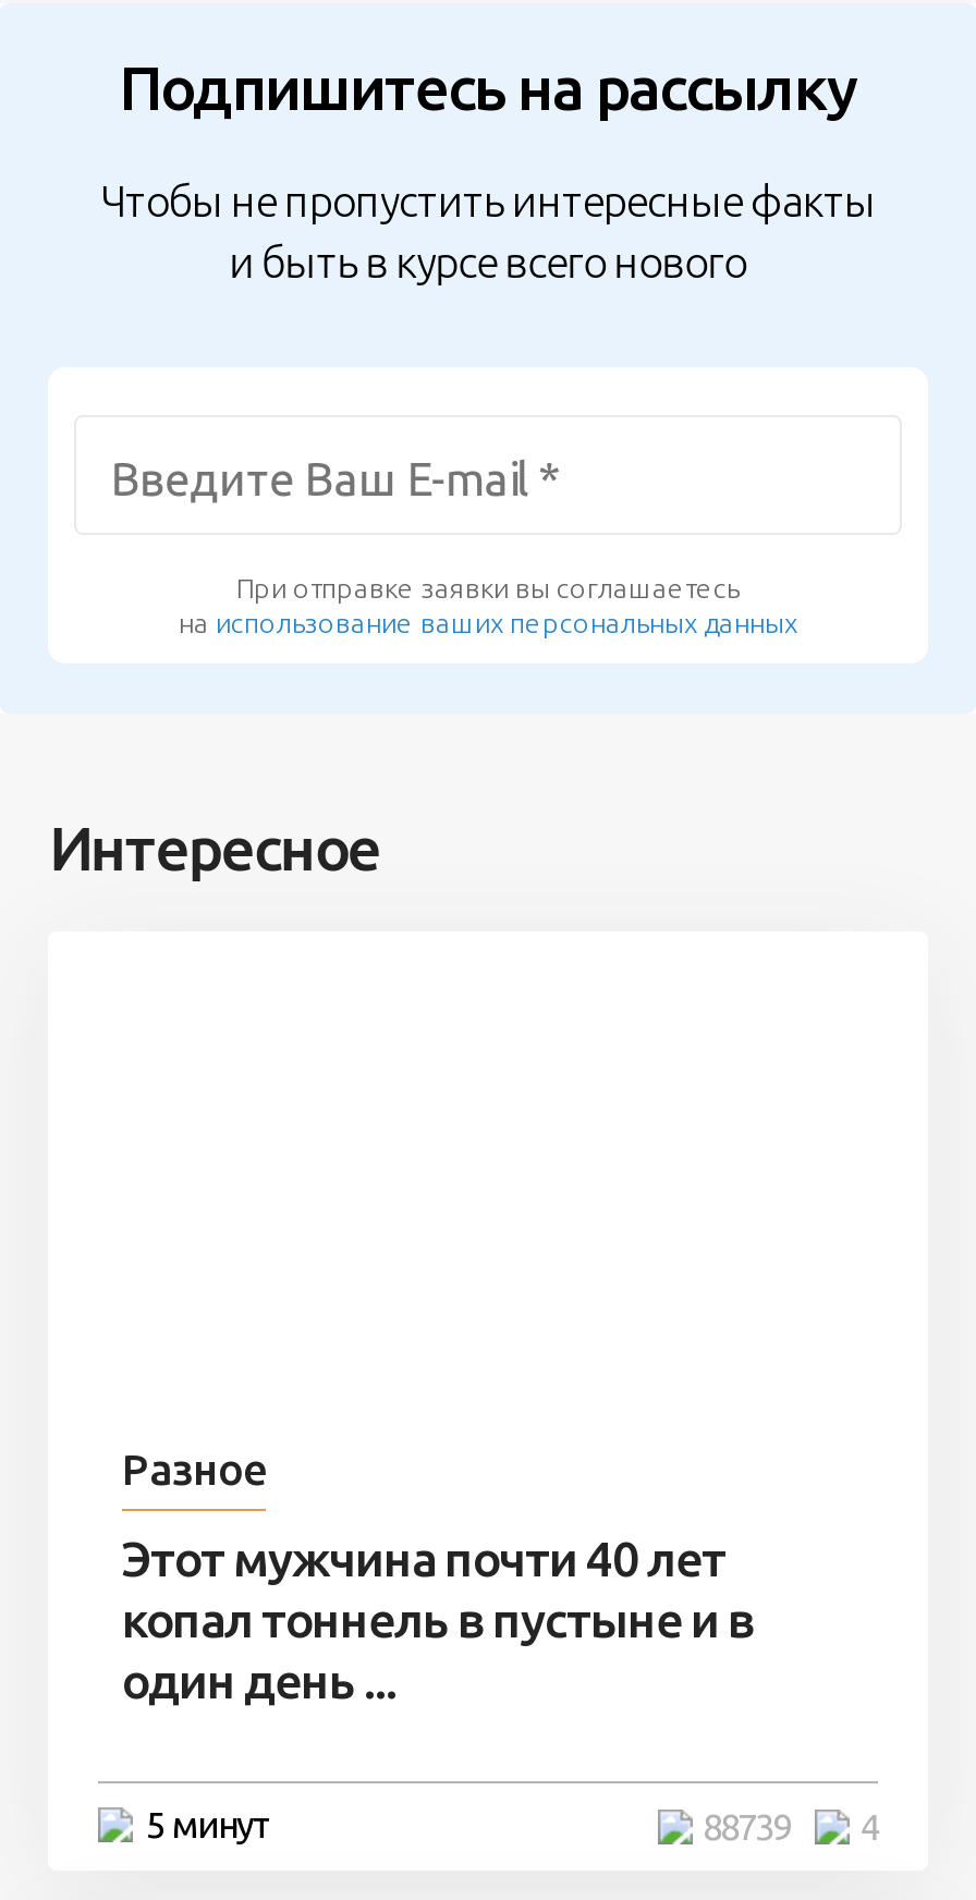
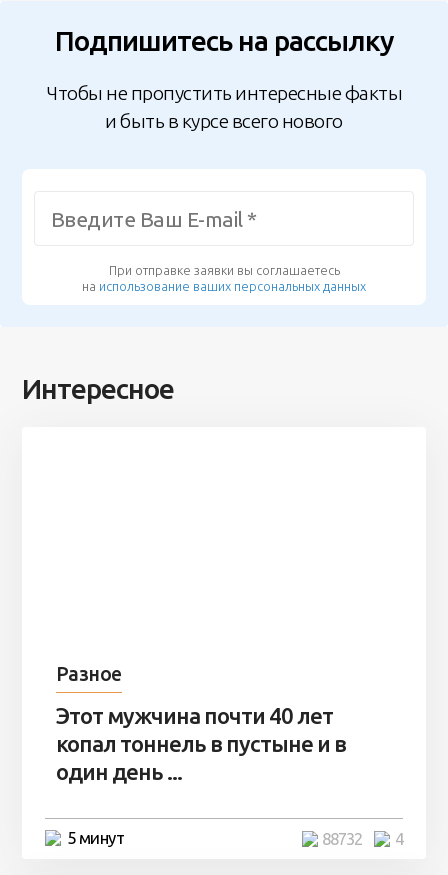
- 88739 4
+ 88732 4
